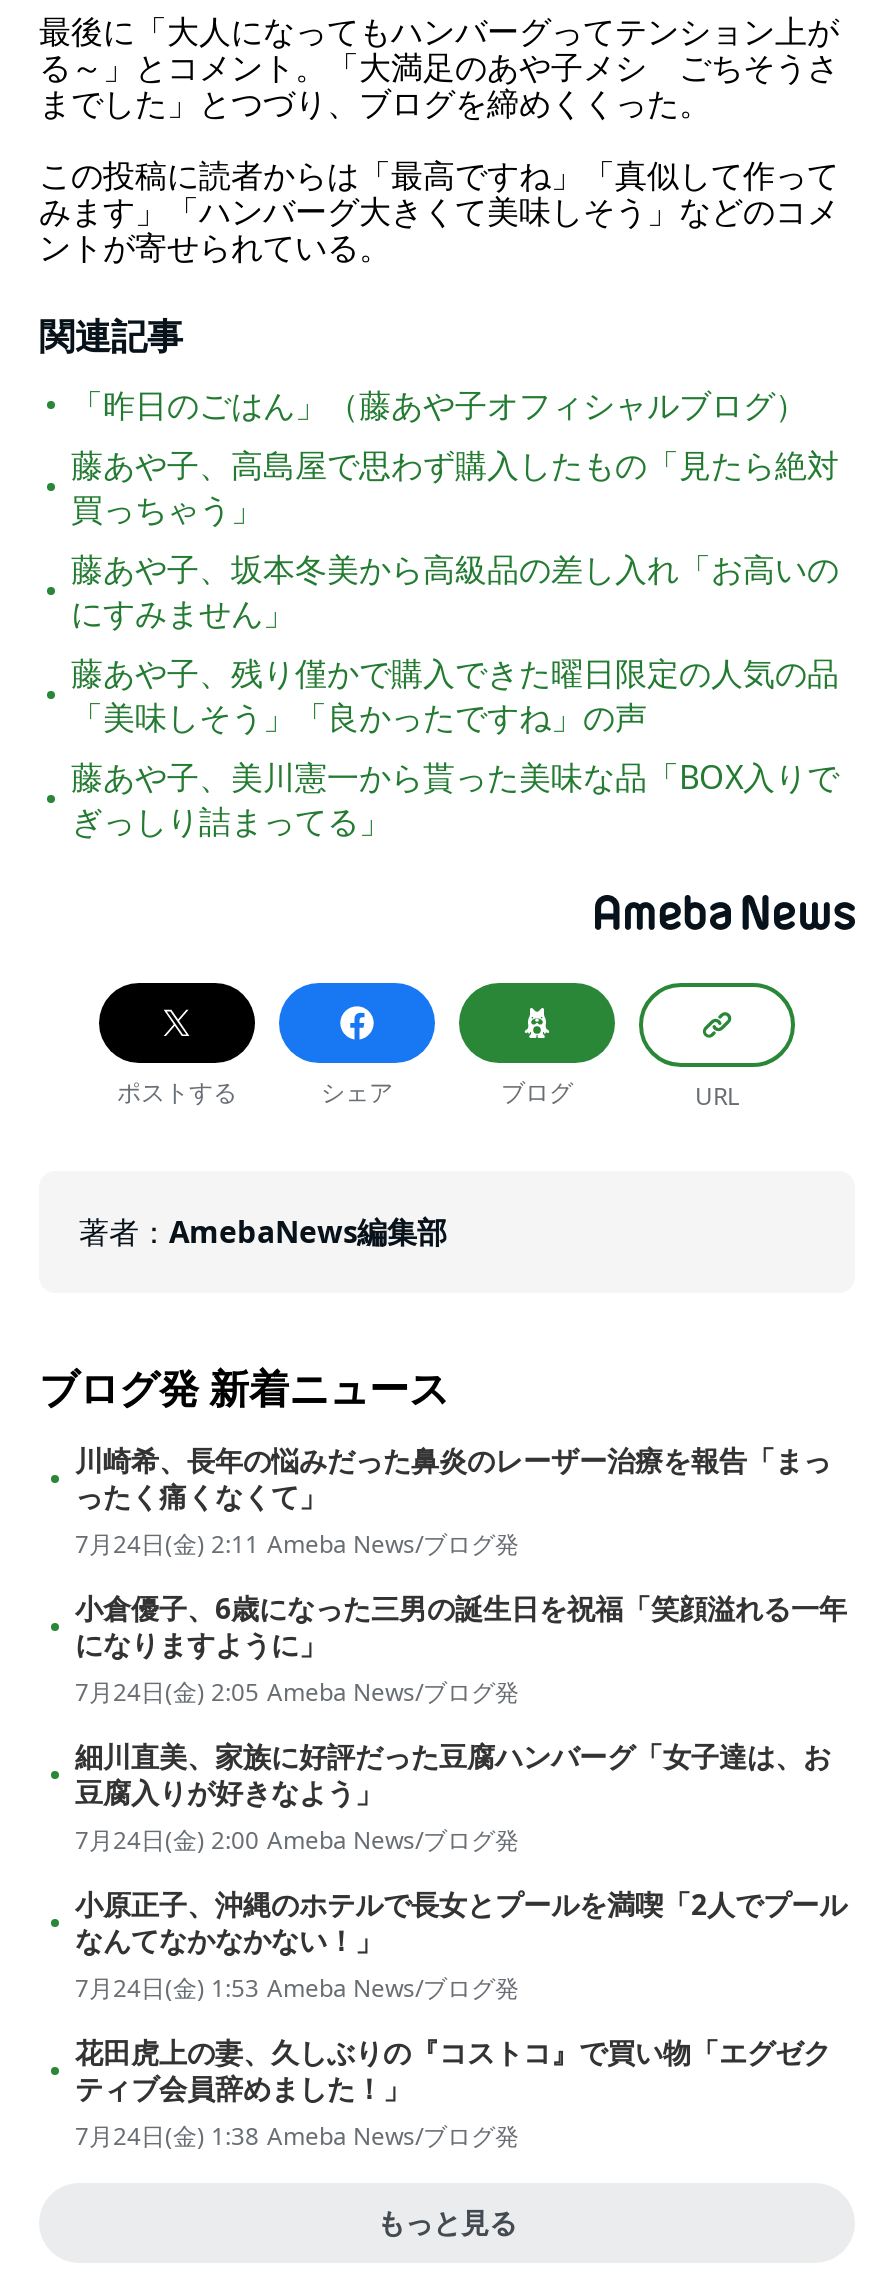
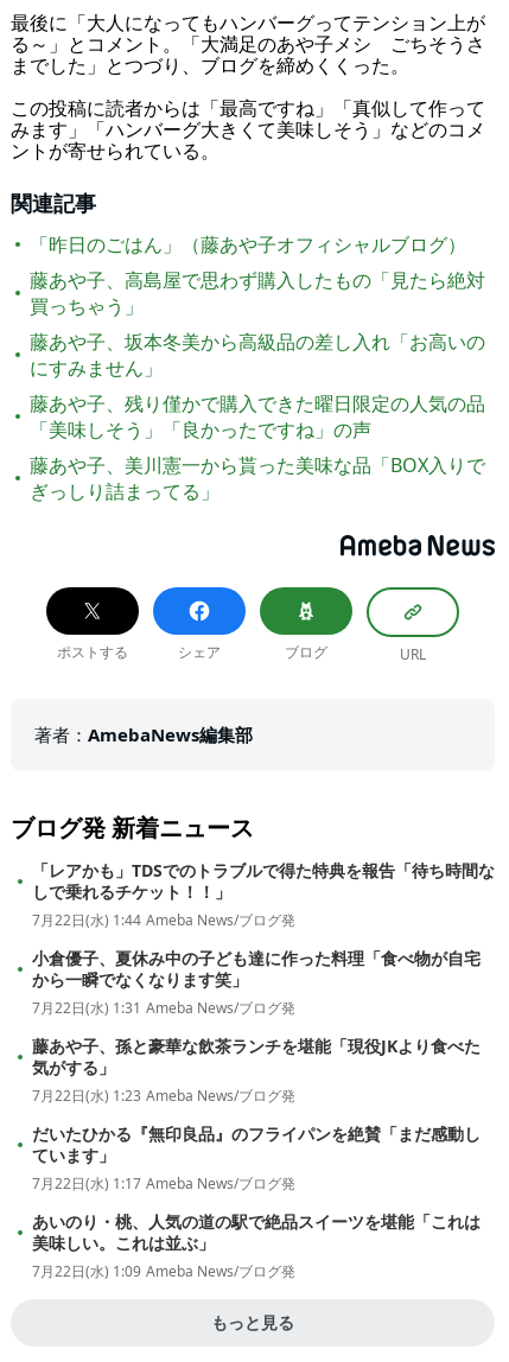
- 川崎希、長年の悩みだった鼻炎のレーザー治療を報告「まっ
- ったく痛くなくて」
- 7月24日(金) 2:11 Ameba News/ブログ発
+ 「レアかも」TDSでのトラブルで得た特典を報告「待ち時間な
+ しで乗れるチケット！！」
+ 7月22日(水) 1:44 Ameba News/ブログ発

- 小倉優子、6歳になった三男の誕生日を祝福「笑顔溢れる一年
- になりますように」
- 7月24日(金) 2:05 Ameba News/ブログ発
+ 小倉優子、夏休み中の子ども達に作った料理「食べ物が自宅
+ から一瞬でなくなります笑」
+ 7月22日(水) 1:31 Ameba News/ブログ発

- 細川直美、家族に好評だった豆腐ハンバーグ「女子達は、お
- 豆腐入りが好きなよう」
- 7月24日(金) 2:00 Ameba News/ブログ発
+ 藤あや子、孫と豪華な飲茶ランチを堪能「現役JKより食べた
+ 気がする」
+ 7月22日(水) 1:23 Ameba News/ブログ発

- 小原正子、沖縄のホテルで長女とプールを満喫「2人でプール
- なんてなかなかない！」
- 7月24日(金) 1:53 Ameba News/ブログ発
+ だいたひかる『無印良品』のフライパンを絶賛「まだ感動し
+ ています」
+ 7月22日(水) 1:17 Ameba News/ブログ発

- 花田虎上の妻、久しぶりの『コストコ』で買い物「エグゼク
- ティブ会員辞めました！」
- 7月24日(金) 1:38 Ameba News/ブログ発
+ あいのり・桃、人気の道の駅で絶品スイーツを堪能「これは
+ 美味しい。これは並ぶ」
+ 7月22日(水) 1:09 Ameba News/ブログ発
